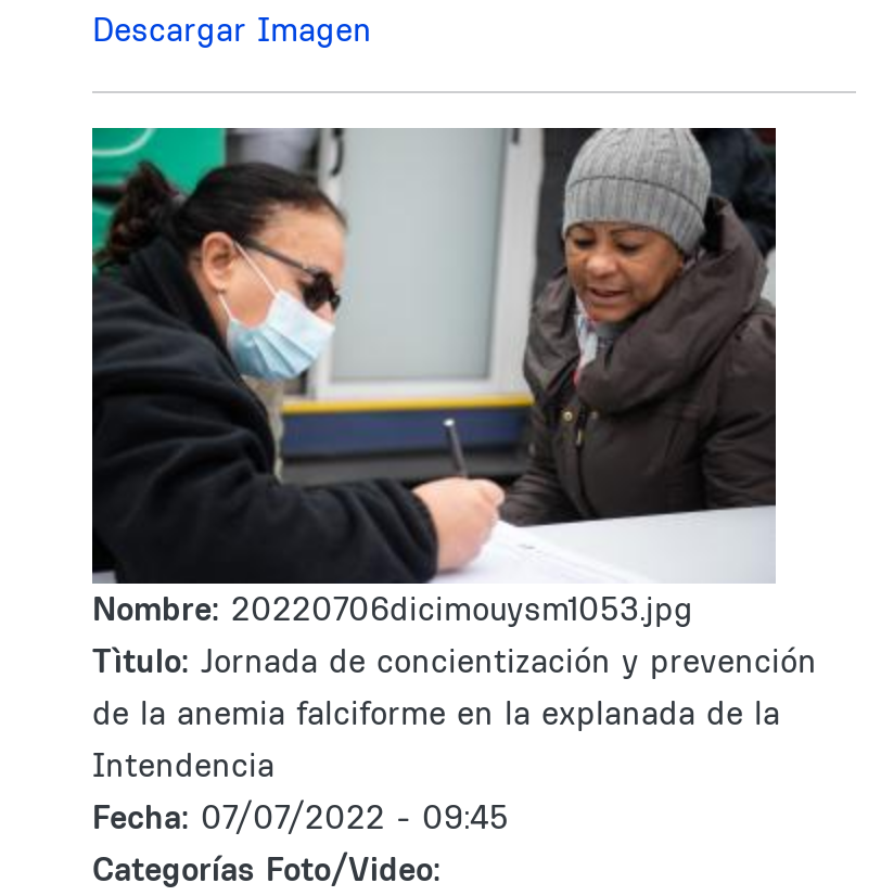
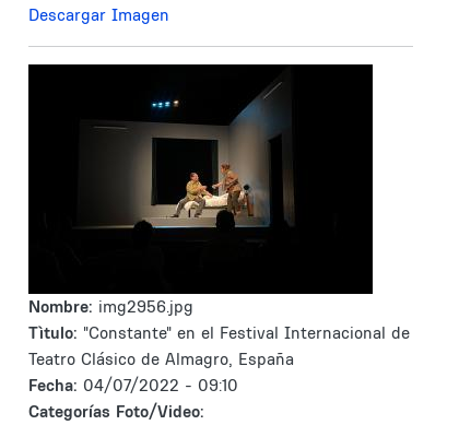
- [image]
- Nombre: 20220706dicimouysm1053.jpg
- Tìtulo: Jornada de concientización y prevención
- de la anemia falciforme en la explanada de la
- Intendencia
- Fecha: 07/07/2022 - 09:45
+ [image]
+ Nombre: img2956.jpg
+ Tìtulo: "Constante" en el Festival Internacional de
+ Teatro Clásico de Almagro, España
+ Fecha: 04/07/2022 - 09:10
